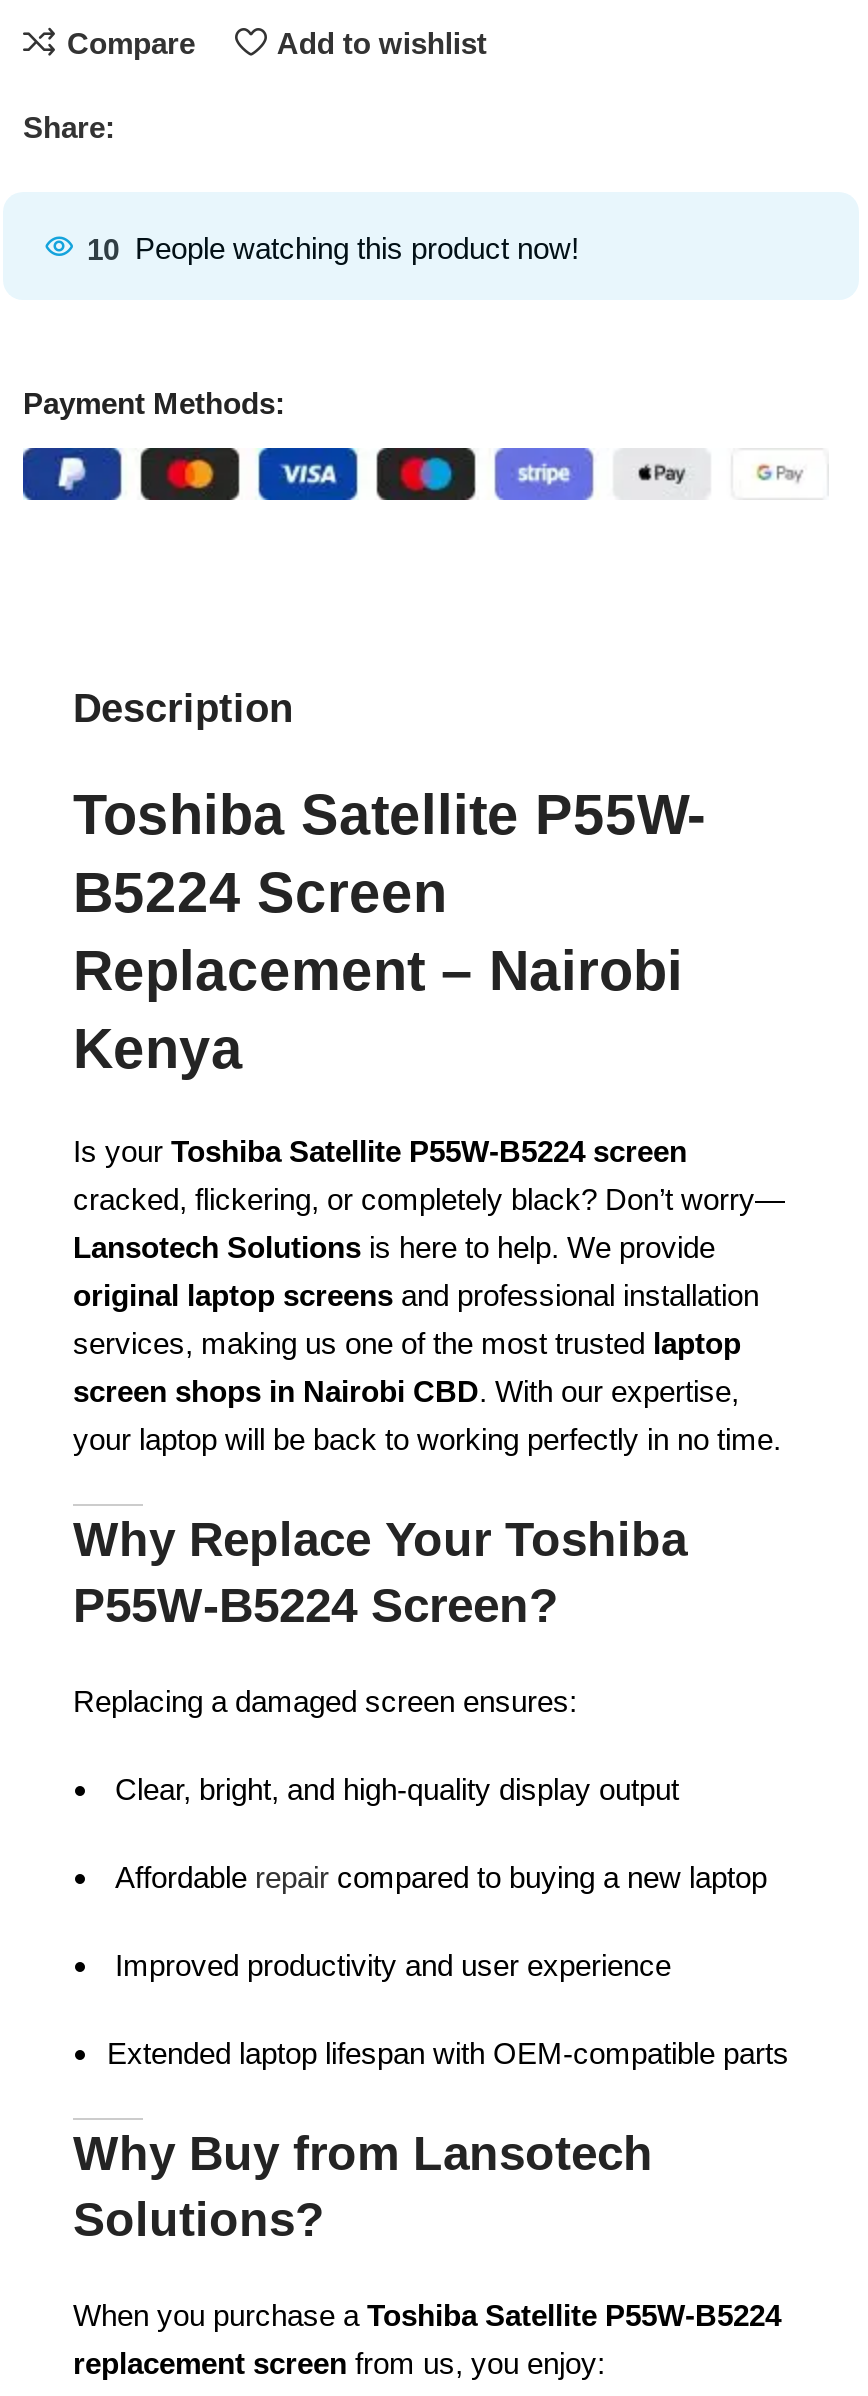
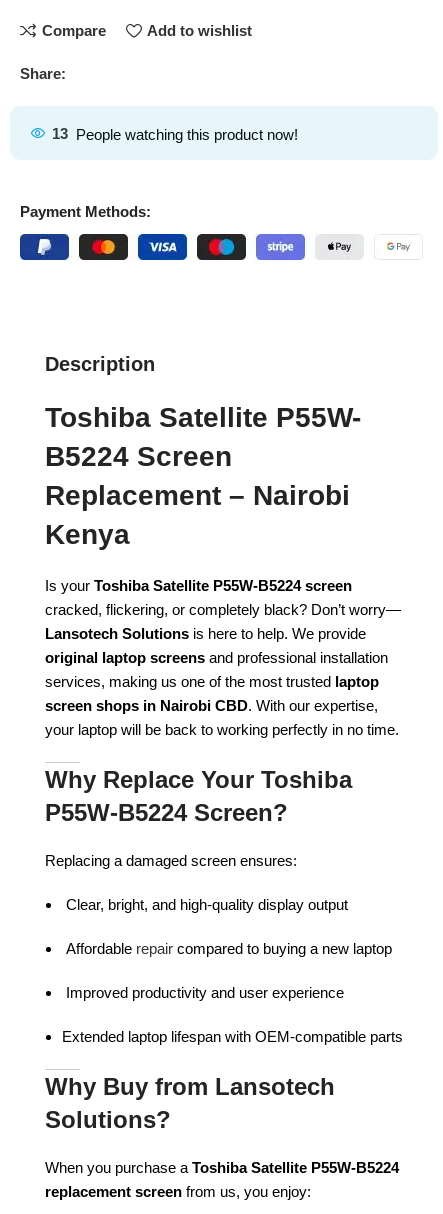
- 10 People watching this product now!
+ 13 People watching this product now!
